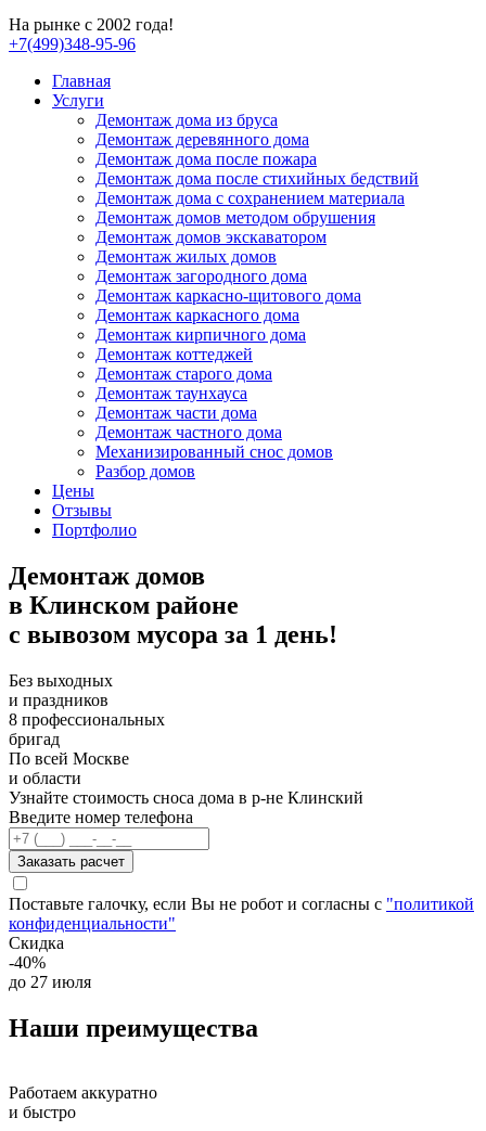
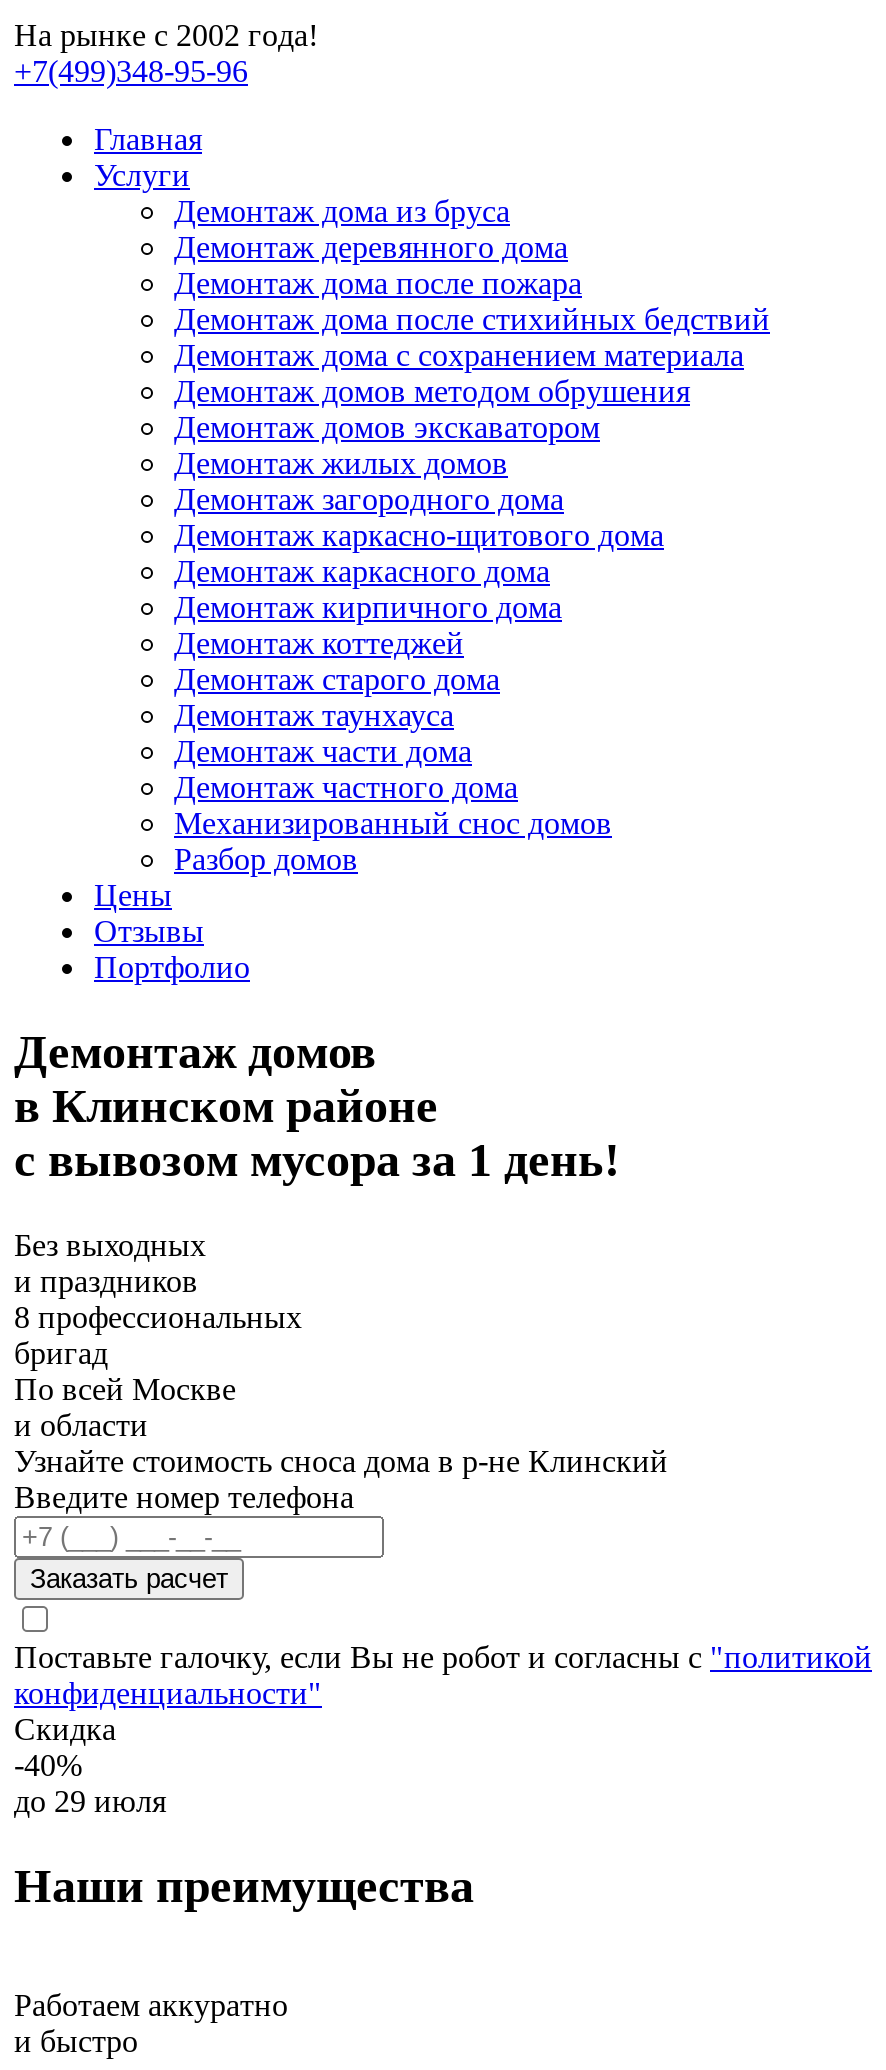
- до 27 июля
+ до 29 июля
